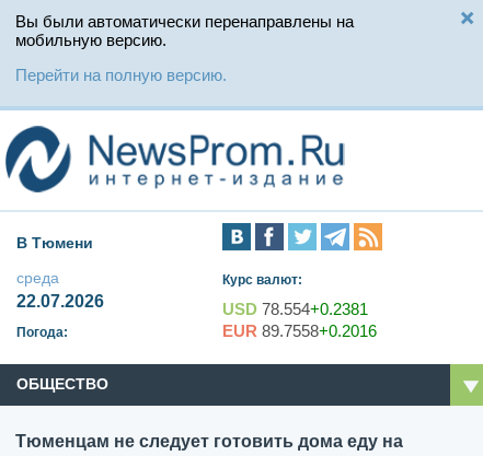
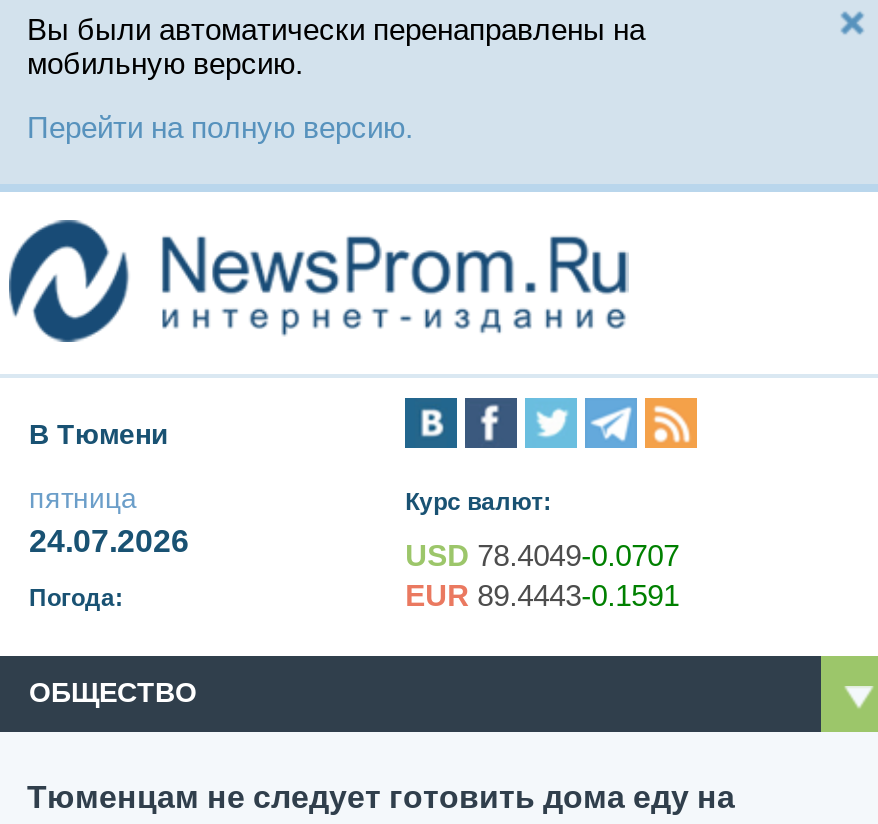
- среда
- 22.07.2026
+ пятница
+ 24.07.2026

- USD 78.554+0.2381
+ USD 78.4049-0.0707

- EUR 89.7558+0.2016
+ EUR 89.4443-0.1591
